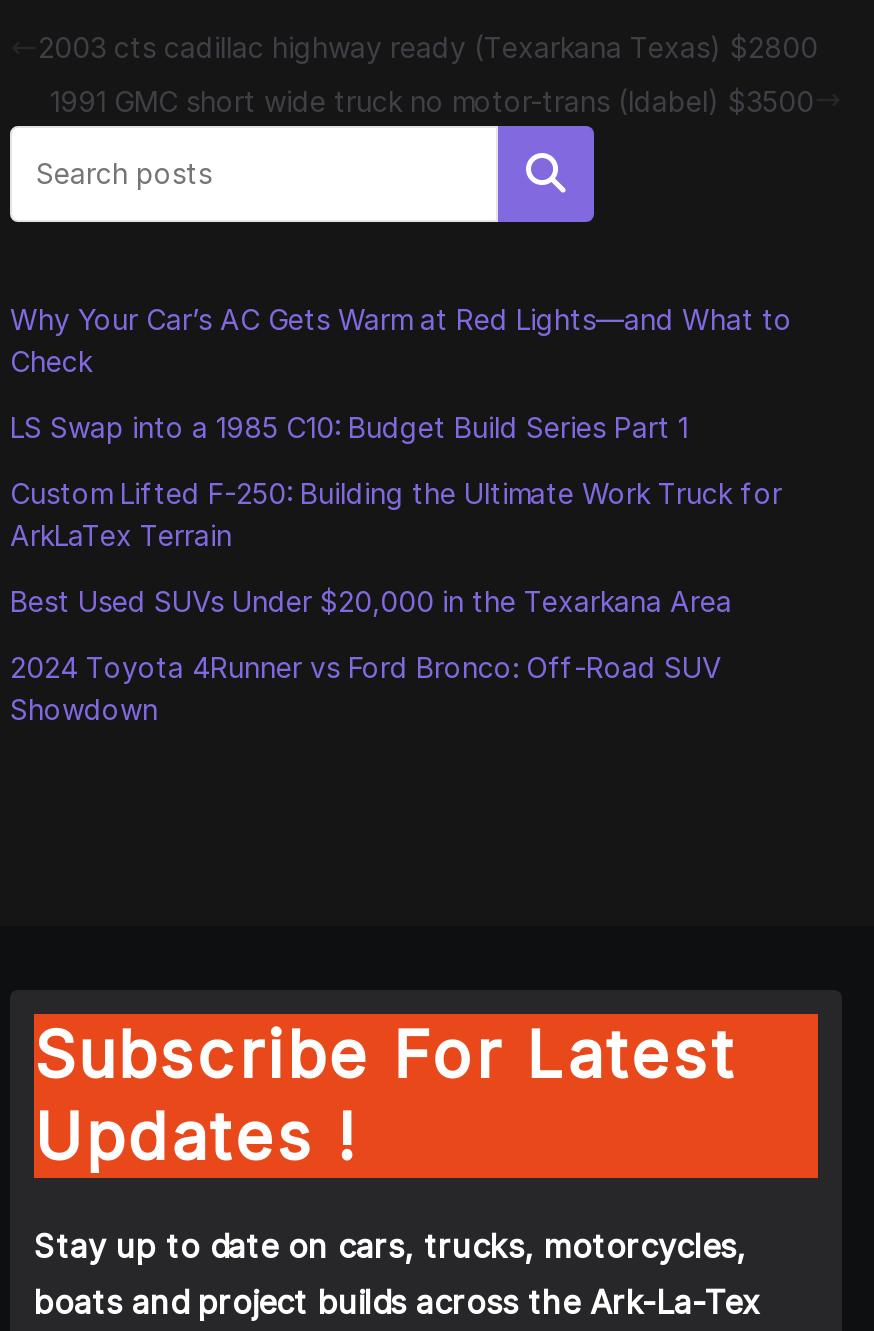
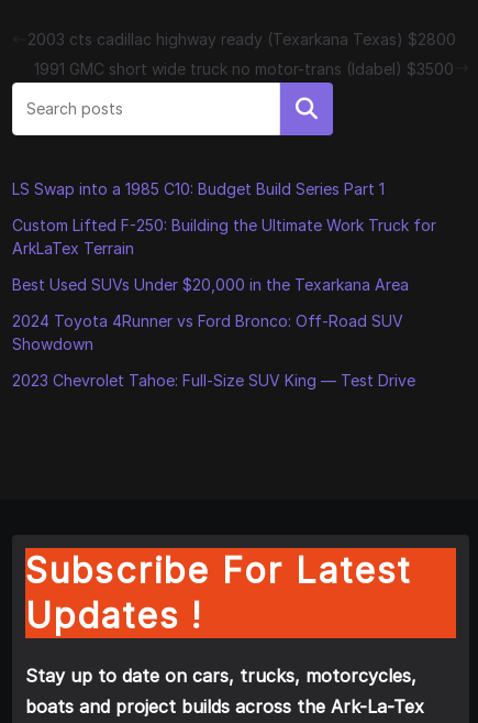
- Why Your Car’s AC Gets Warm at Red Lights—and What to
- Check

moved up: LS Swap into a 1985 C10: Budget Build Series Part 1 | Custom Lifted F-250: Building the Ultimate Work Truck for | ArkLaTex Terrain | Best Used SUVs Under $20,000 in the Texarkana Area | 2024 Toyota 4Runner vs Ford Bronco: Off-Road SUV | Showdown

+ 2023 Chevrolet Tahoe: Full-Size SUV King — Test Drive
